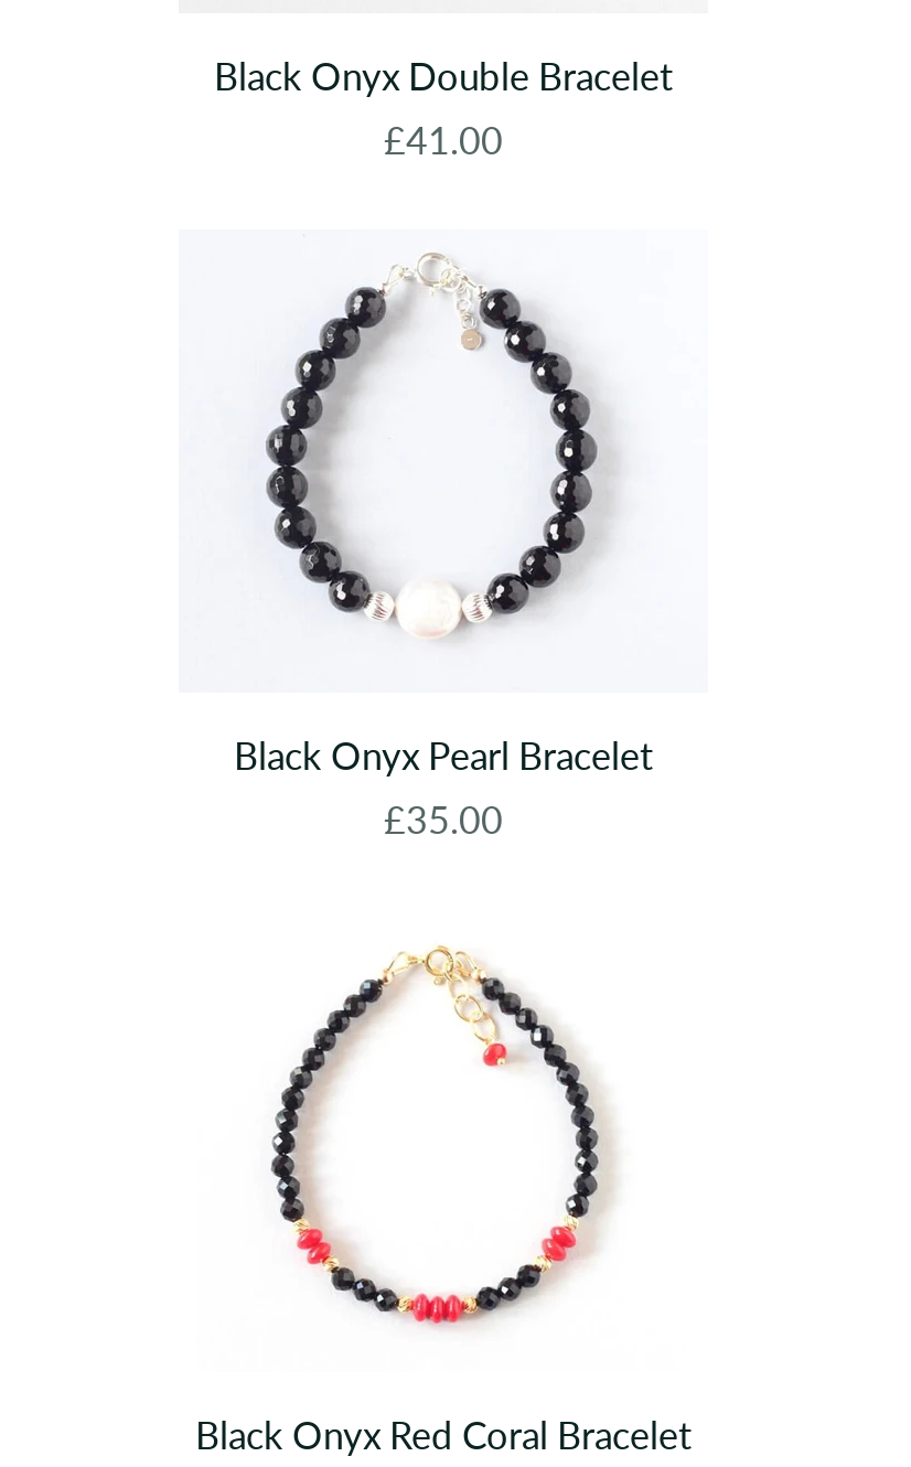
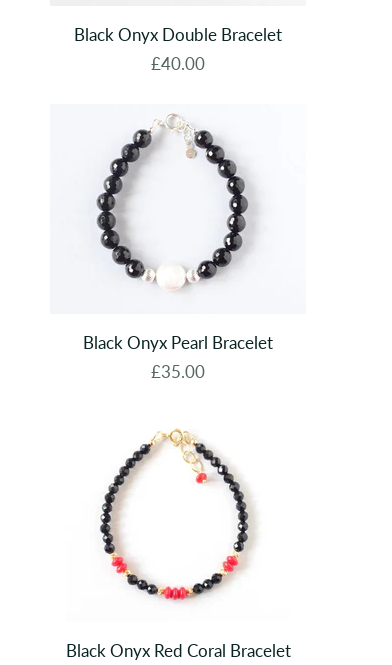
- £41.00
+ £40.00
